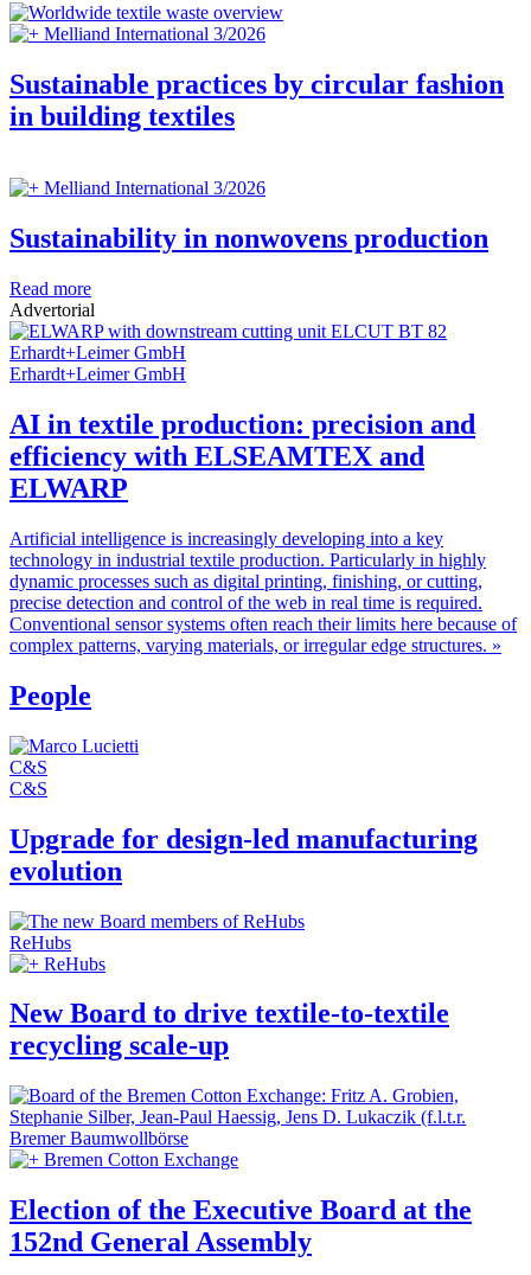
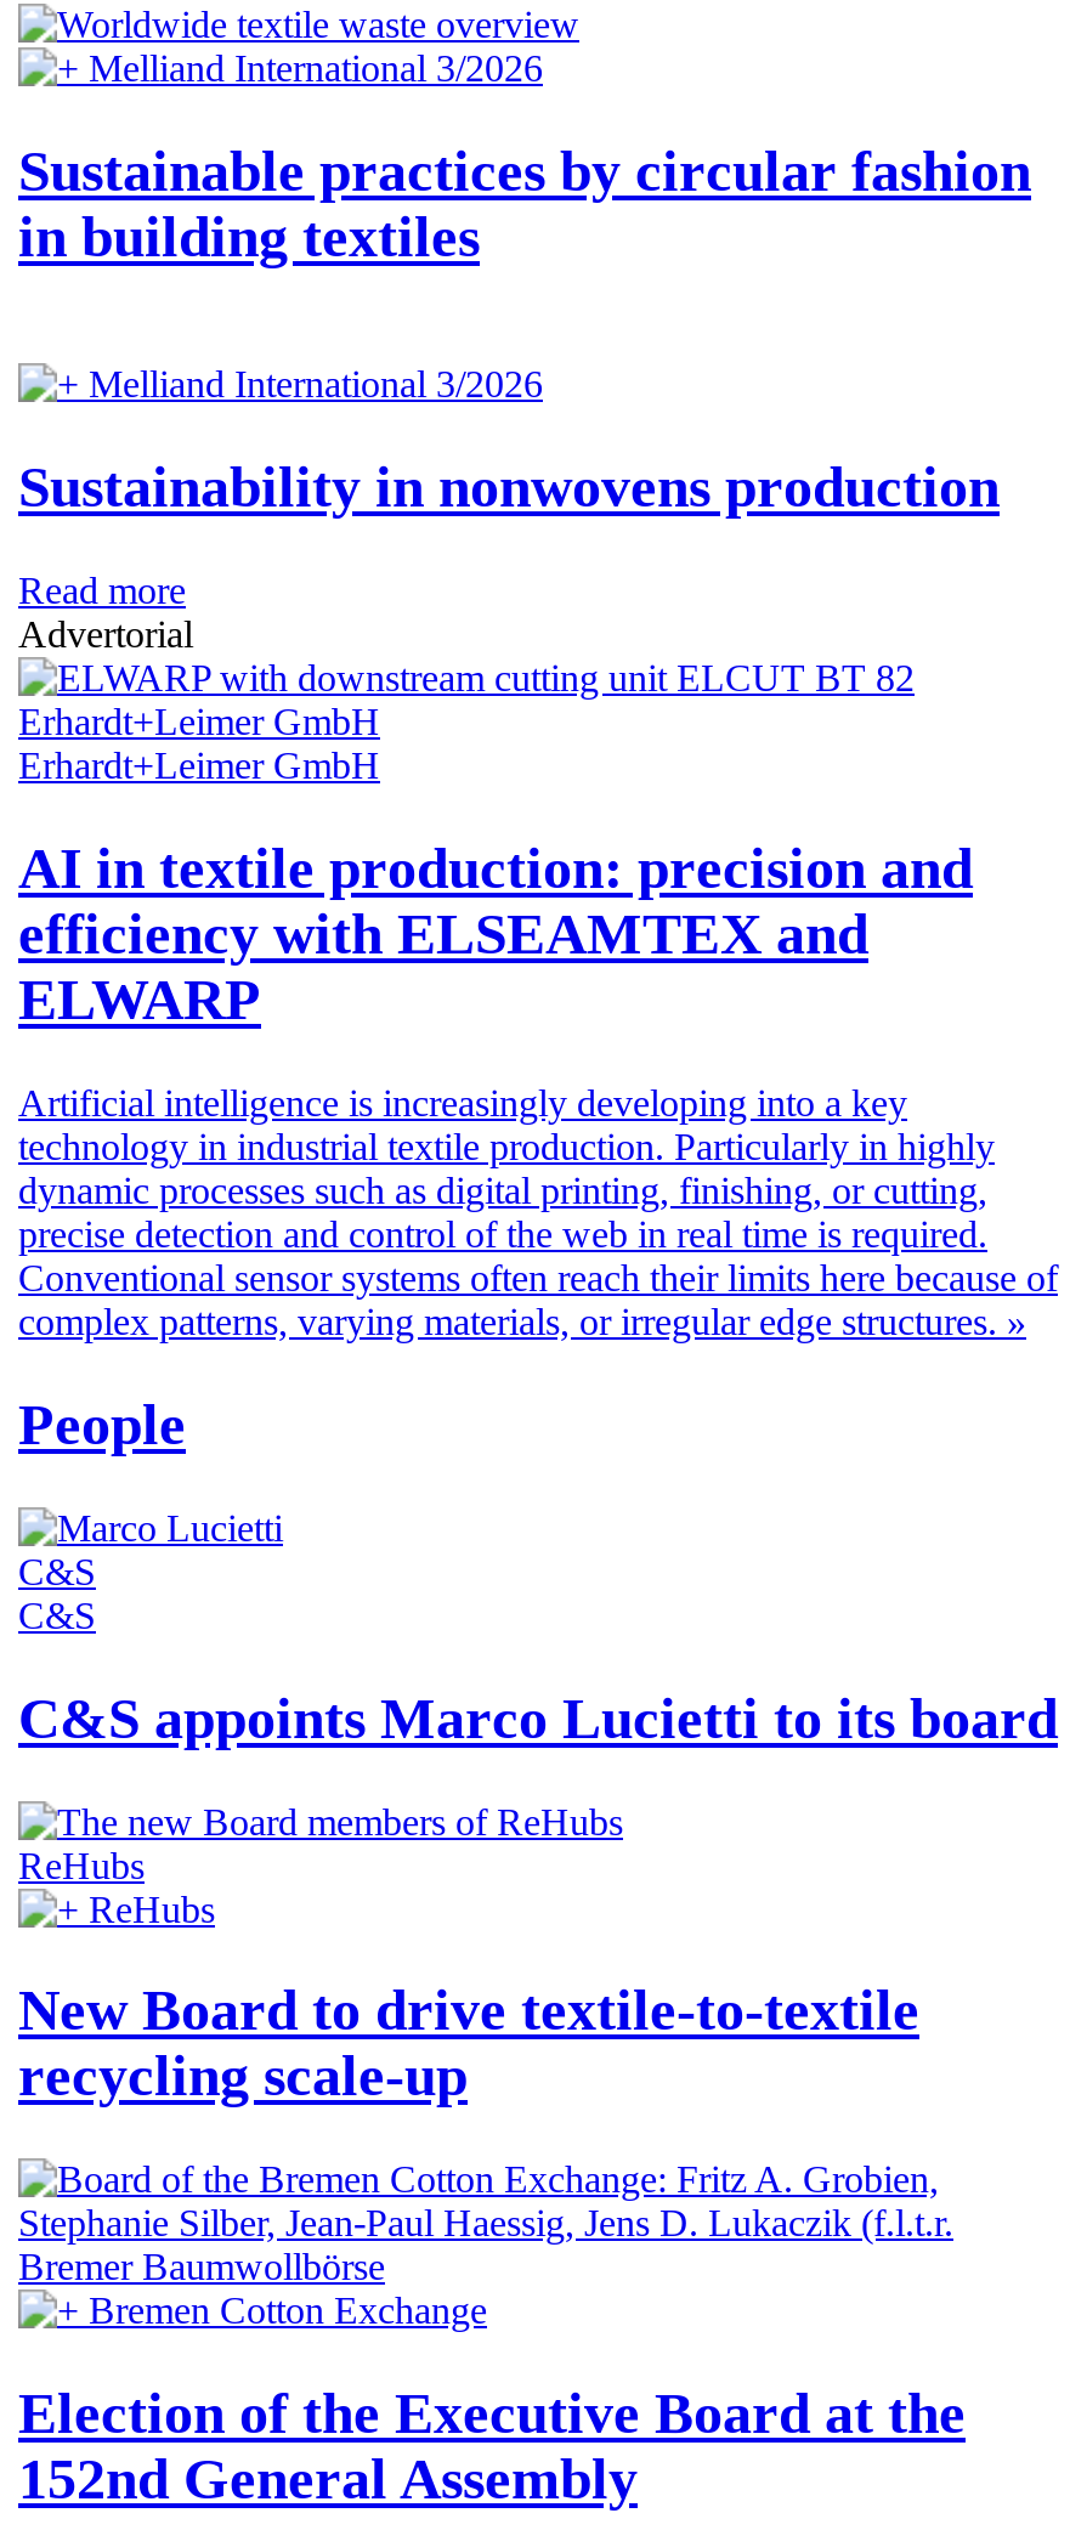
- Upgrade for design-led manufacturing
- evolution
+ C&S appoints Marco Lucietti to its board
